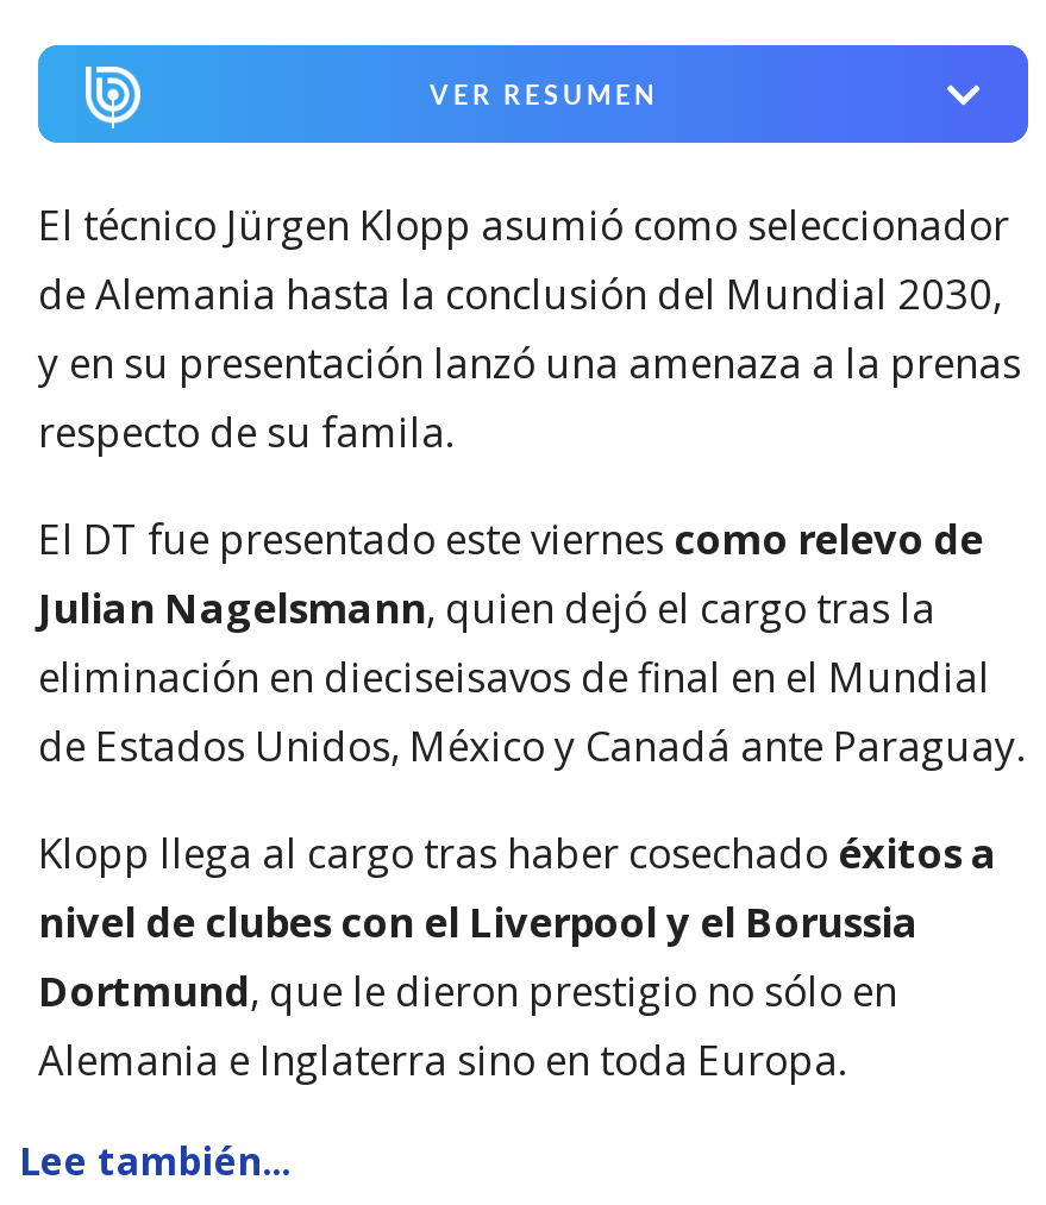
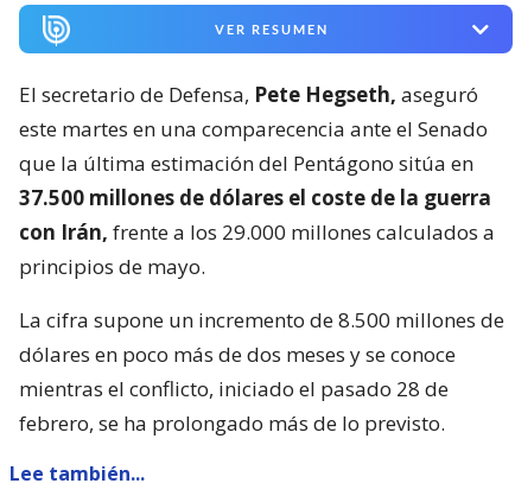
- El técnico Jürgen Klopp asumió como seleccionador
- de Alemania hasta la conclusión del Mundial 2030,
- y en su presentación lanzó una amenaza a la prenas
- respecto de su famila.
- El DT fue presentado este viernes como relevo de
- Julian Nagelsmann, quien dejó el cargo tras la
- eliminación en dieciseisavos de final en el Mundial
- de Estados Unidos, México y Canadá ante Paraguay.
- Klopp llega al cargo tras haber cosechado éxitos a
- nivel de clubes con el Liverpool y el Borussia
- Dortmund, que le dieron prestigio no sólo en
- Alemania e Inglaterra sino en toda Europa.
+ El secretario de Defensa, Pete Hegseth, aseguró
+ este martes en una comparecencia ante el Senado
+ que la última estimación del Pentágono sitúa en
+ 37.500 millones de dólares el coste de la guerra
+ con Irán, frente a los 29.000 millones calculados a
+ principios de mayo.
+ La cifra supone un incremento de 8.500 millones de
+ dólares en poco más de dos meses y se conoce
+ mientras el conflicto, iniciado el pasado 28 de
+ febrero, se ha prolongado más de lo previsto.
